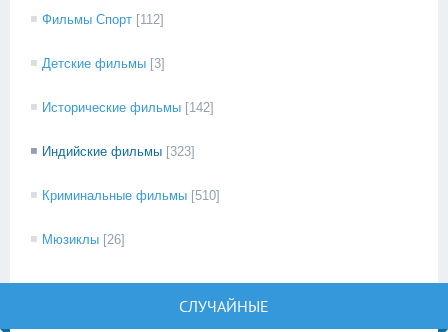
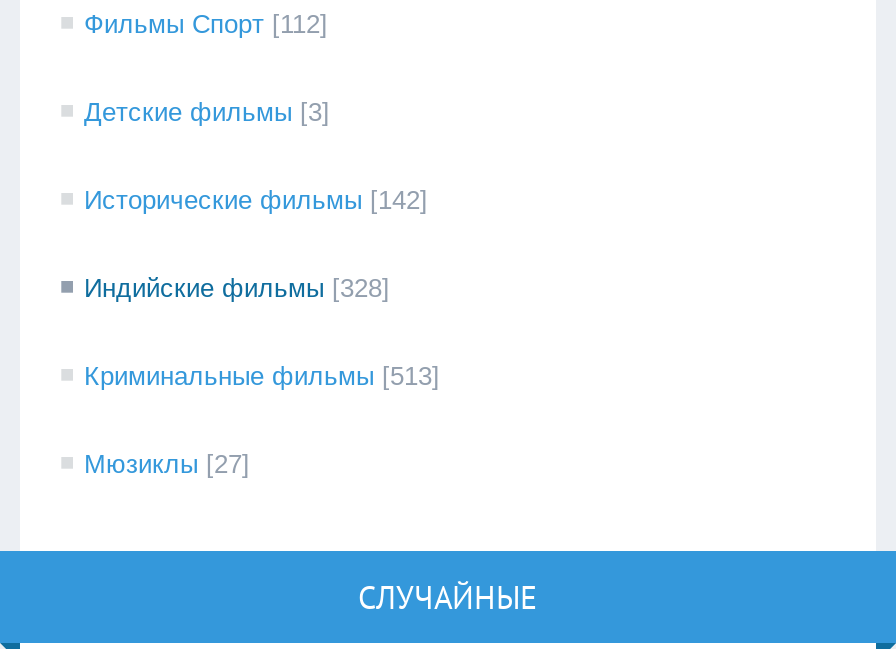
- Индийские фильмы [323]
+ Индийские фильмы [328]

- Криминальные фильмы [510]
+ Криминальные фильмы [513]

- Мюзиклы [26]
+ Мюзиклы [27]
